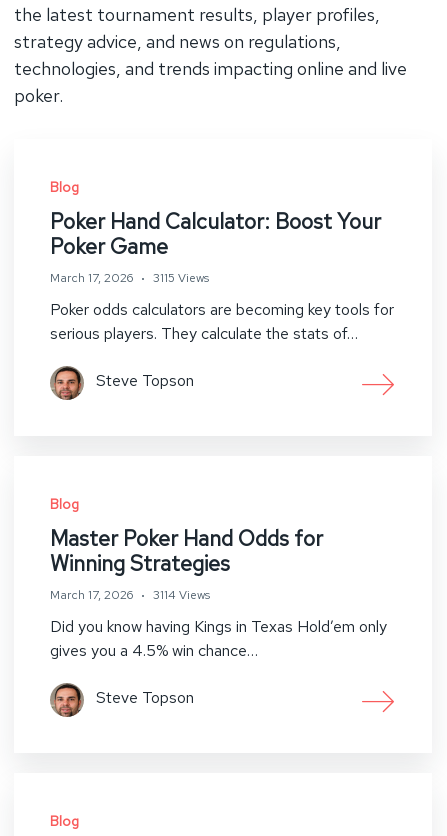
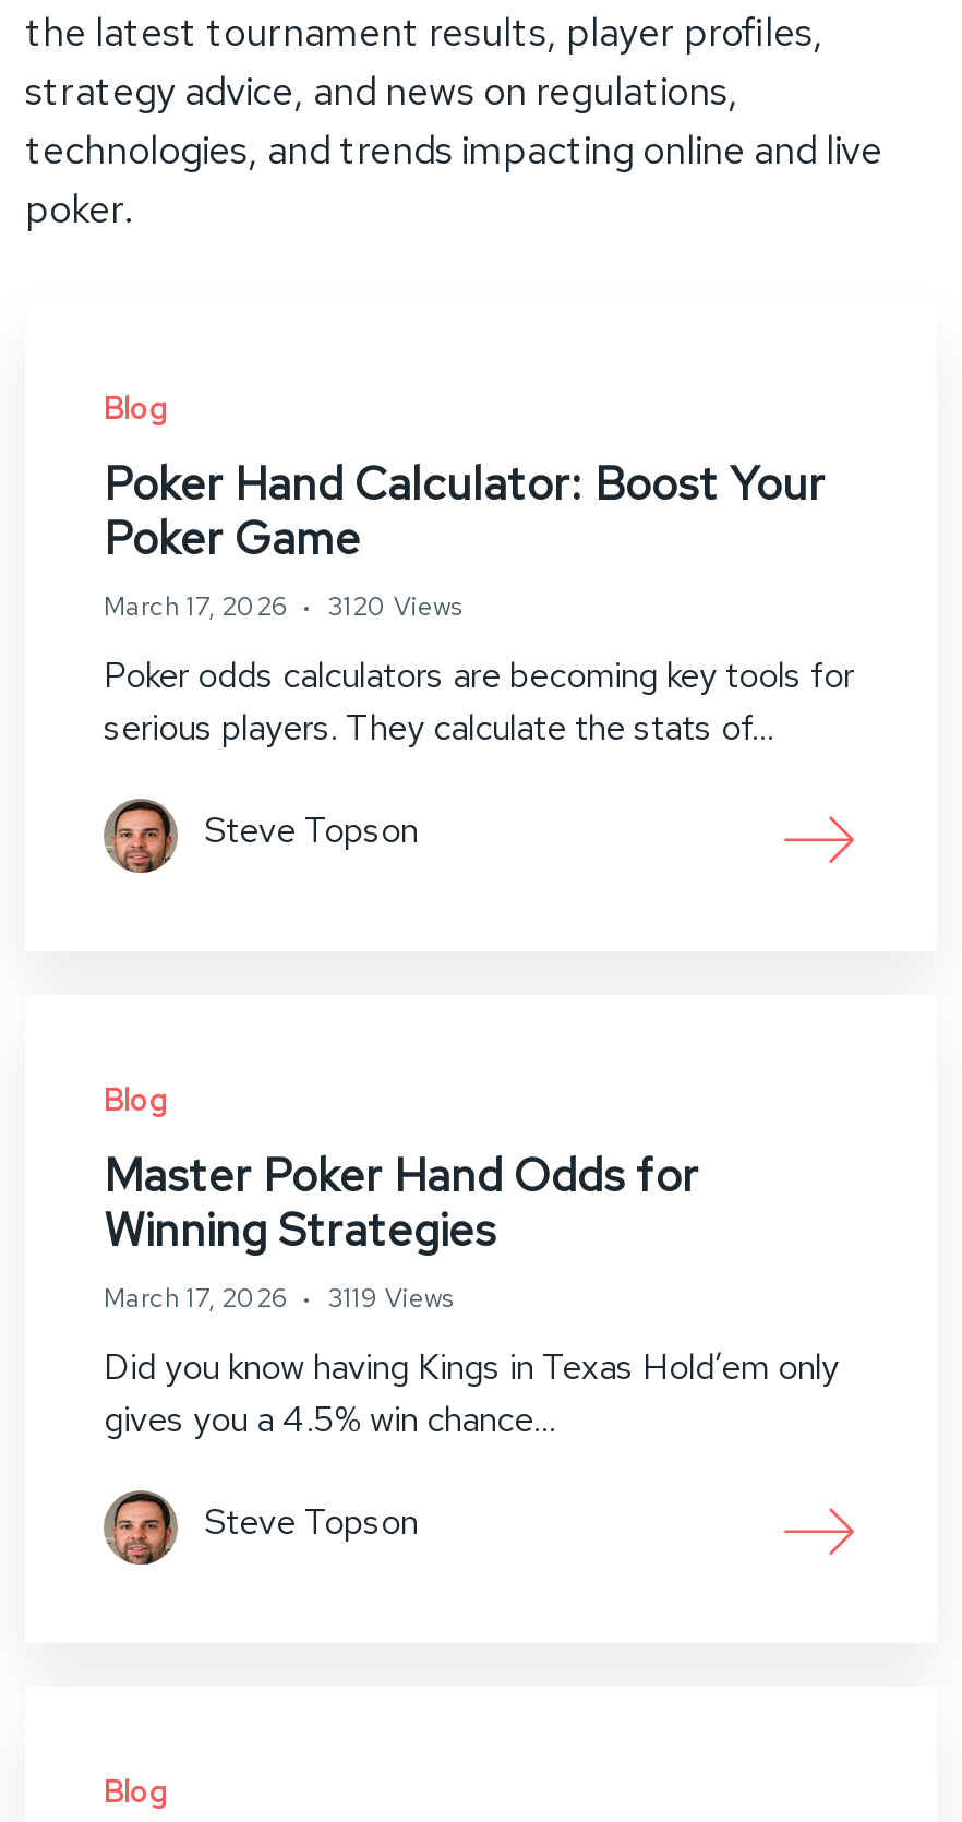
- March 17, 2026 3115 Views
+ March 17, 2026 3120 Views

- March 17, 2026 3114 Views
+ March 17, 2026 3119 Views
